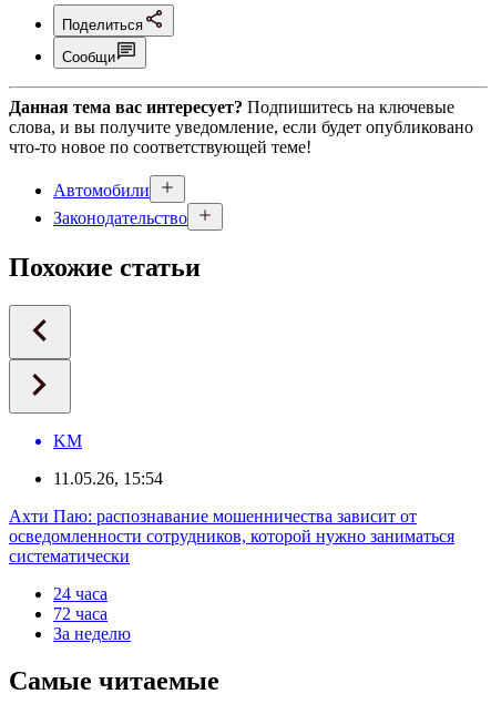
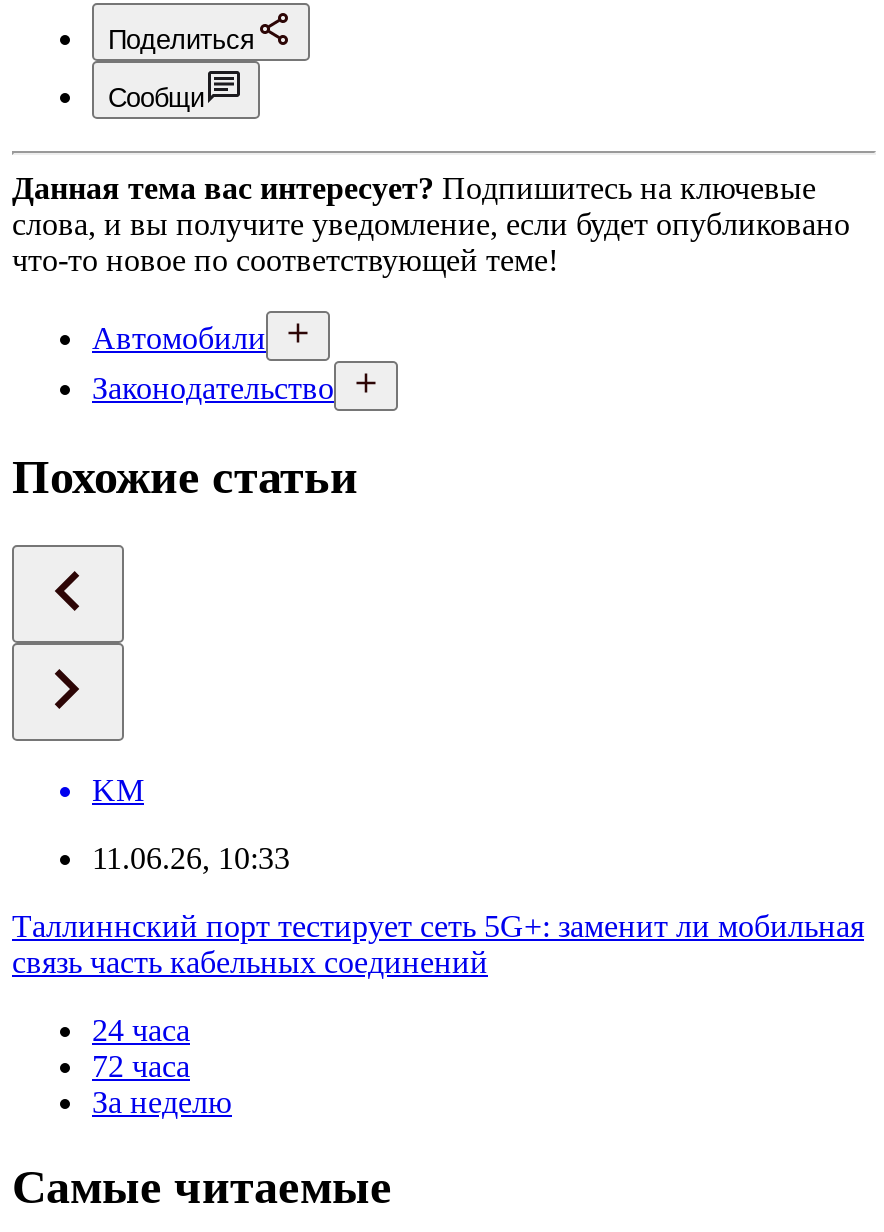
- 11.05.26, 15:54
+ 11.06.26, 10:33

- Ахти Паю: распознавание мошенничества зависит от
- осведомленности сотрудников, которой нужно заниматься
- систематически
+ Таллиннский порт тестирует сеть 5G+: заменит ли мобильная
+ связь часть кабельных соединений
